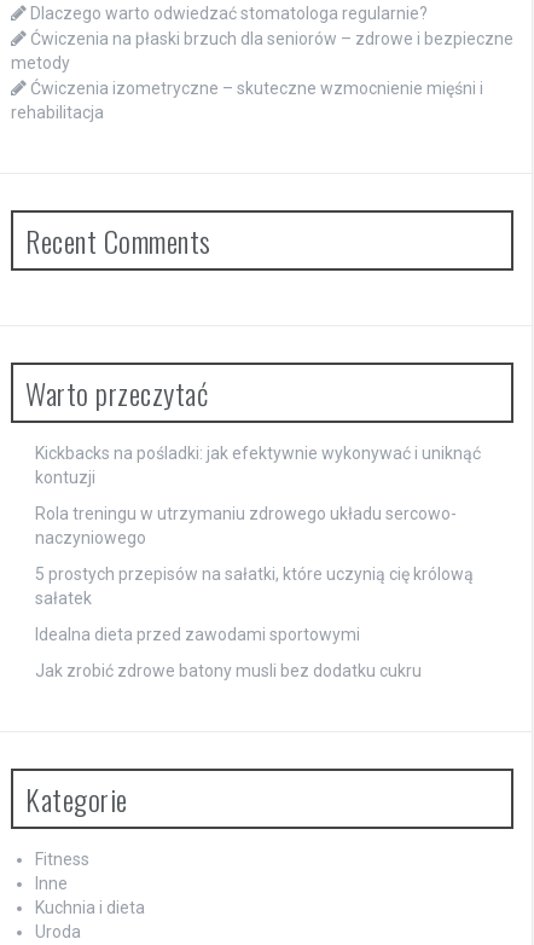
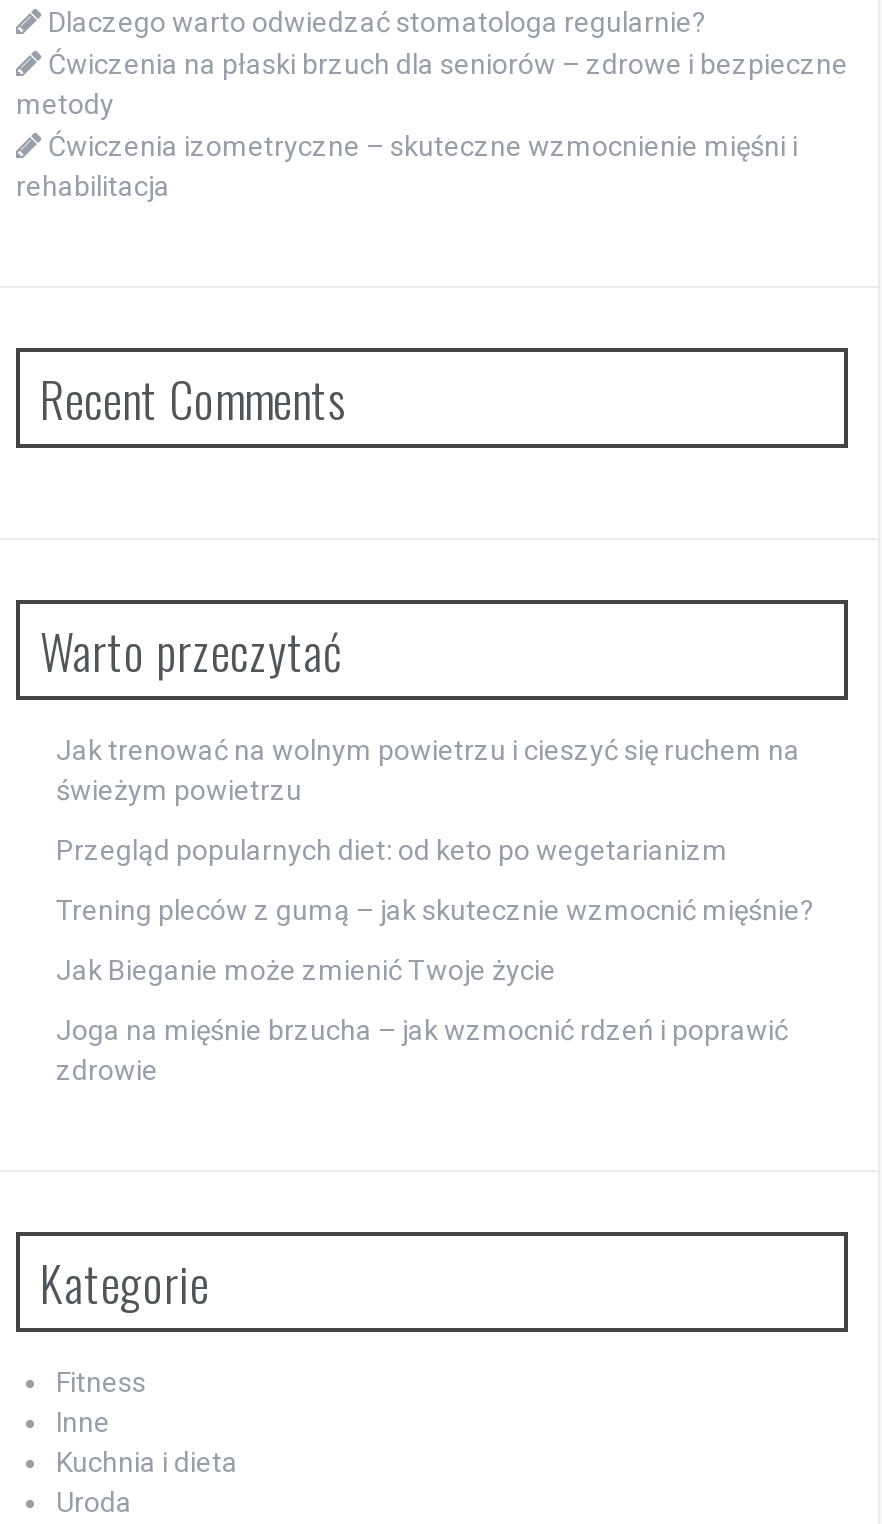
- Kickbacks na pośladki: jak efektywnie wykonywać i uniknąć
- kontuzji
+ Jak trenować na wolnym powietrzu i cieszyć się ruchem na
+ świeżym powietrzu

- Rola treningu w utrzymaniu zdrowego układu sercowo-
- naczyniowego
+ Przegląd popularnych diet: od keto po wegetarianizm

- 5 prostych przepisów na sałatki, które uczynią cię królową
- sałatek
+ Trening pleców z gumą – jak skutecznie wzmocnić mięśnie?

- Idealna dieta przed zawodami sportowymi
+ Jak Bieganie może zmienić Twoje życie

- Jak zrobić zdrowe batony musli bez dodatku cukru
+ Joga na mięśnie brzucha – jak wzmocnić rdzeń i poprawić
+ zdrowie
